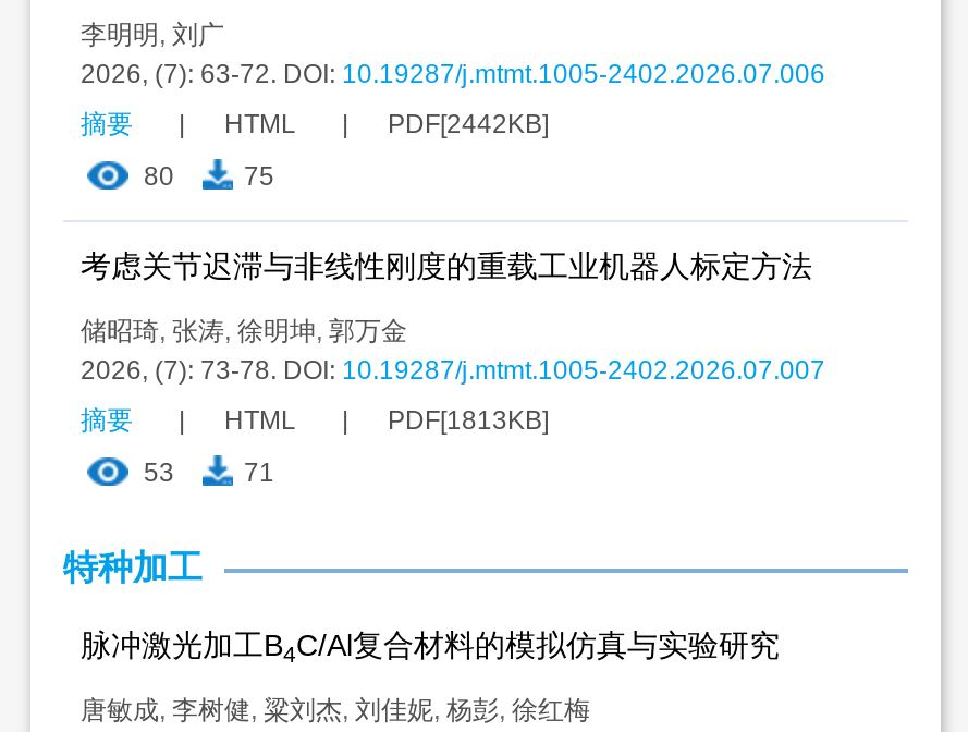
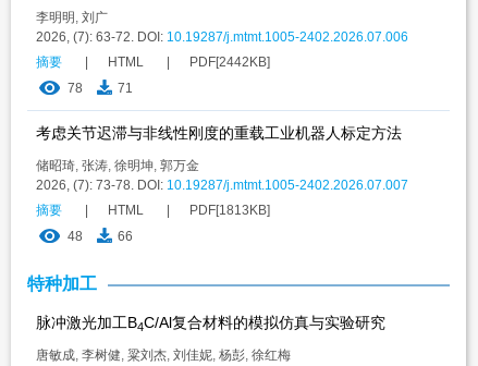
- 80
+ 78

- 75
+ 71

- 53
+ 48

- 71
+ 66
